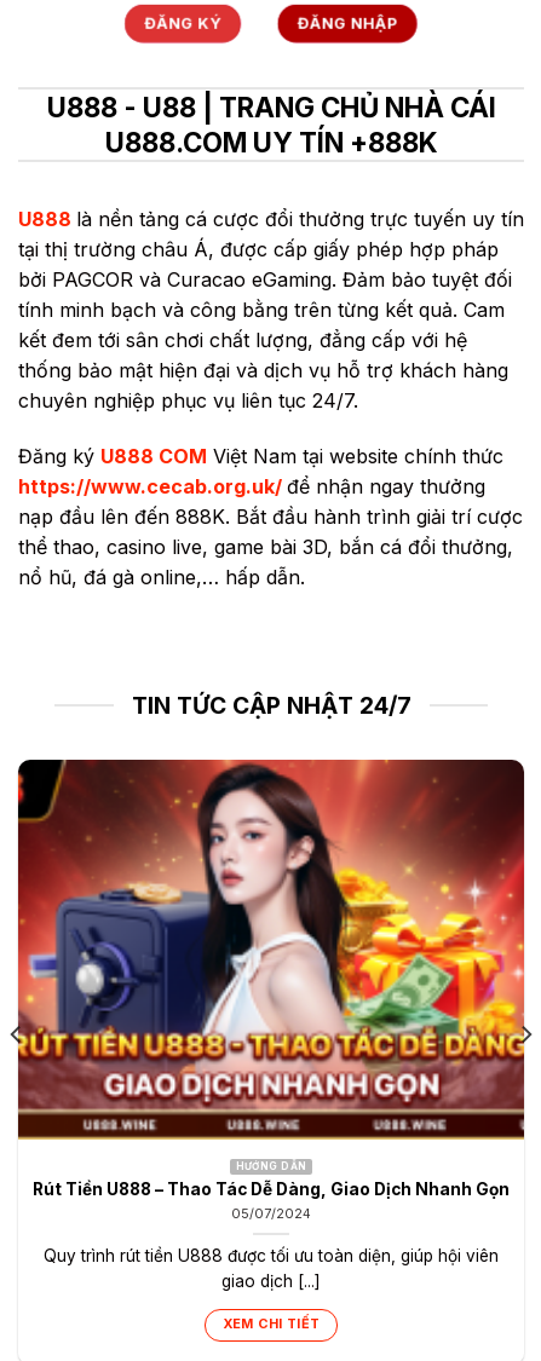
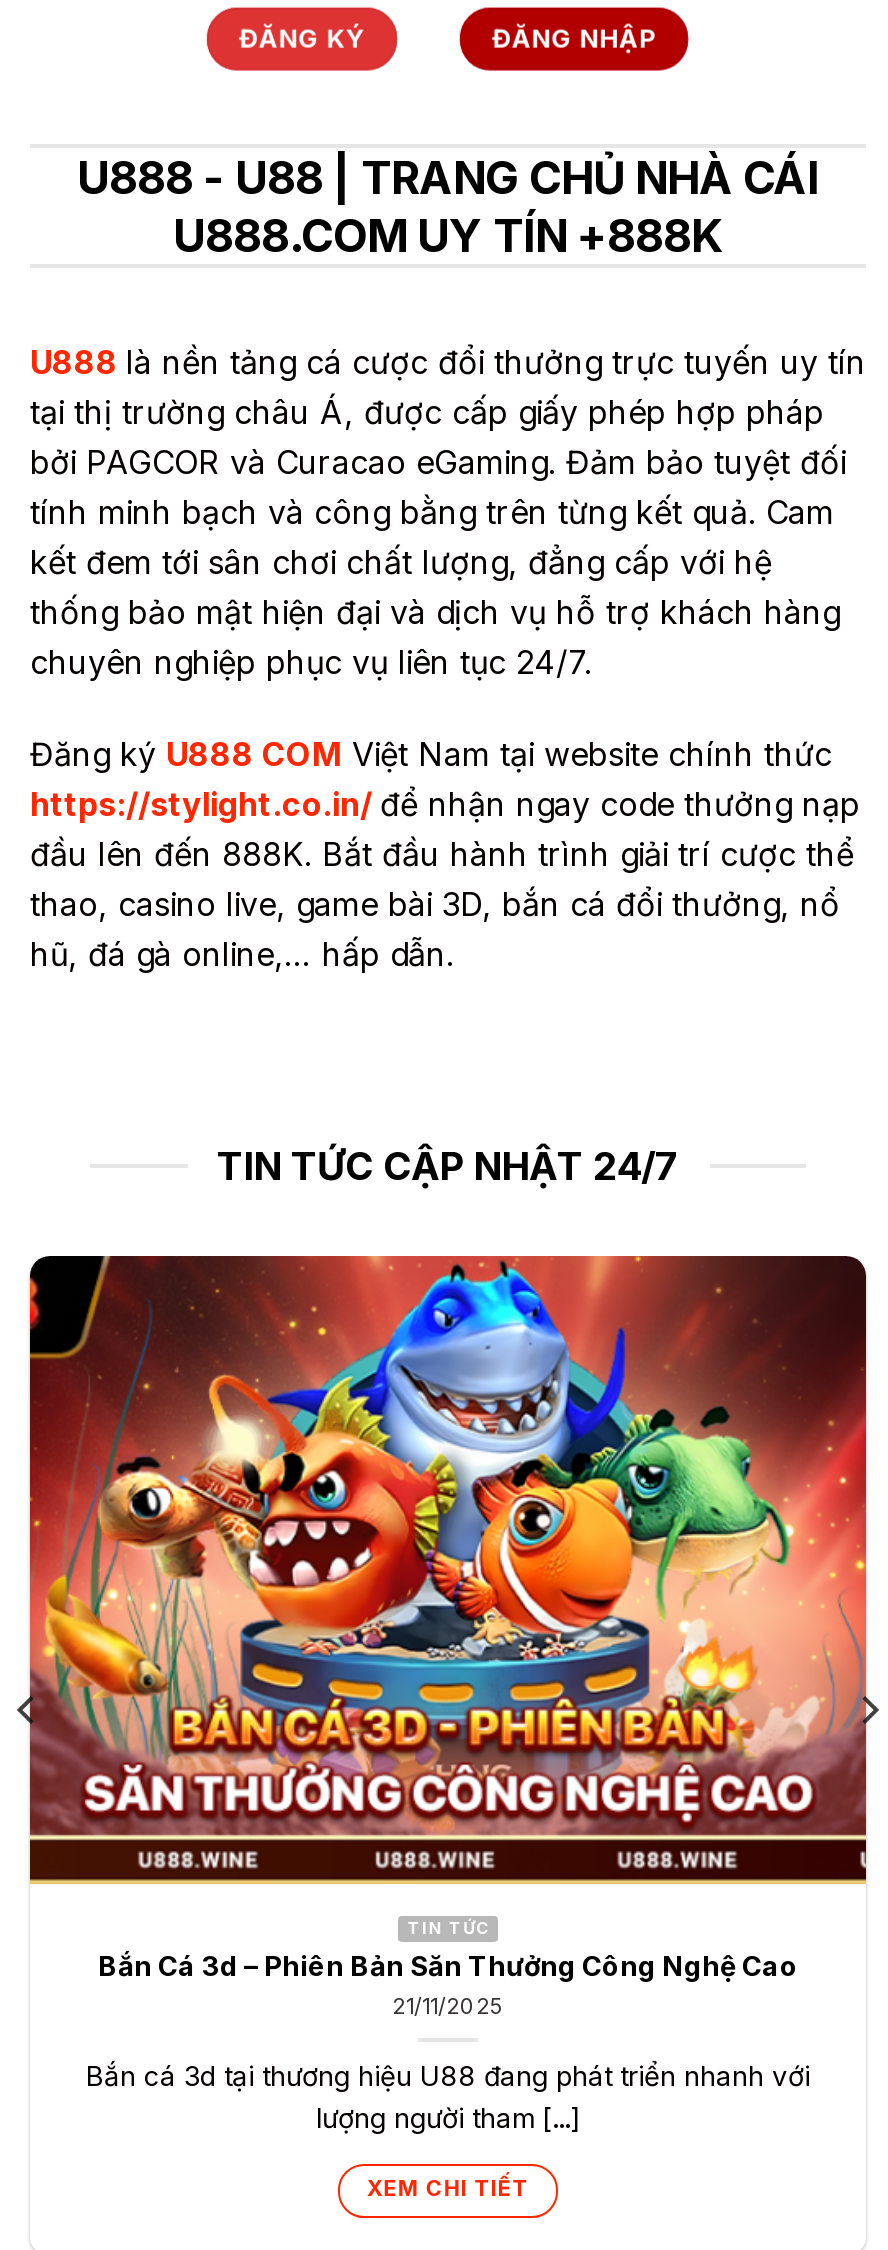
- https://www.cecab.org.uk/ để nhận ngay thưởng
- nạp đầu lên đến 888K. Bắt đầu hành trình giải trí cược
- thể thao, casino live, game bài 3D, bắn cá đổi thưởng,
- nổ hũ, đá gà online,… hấp dẫn.
+ https://stylight.co.in/ để nhận ngay code thưởng nạp
+ đầu lên đến 888K. Bắt đầu hành trình giải trí cược thể
+ thao, casino live, game bài 3D, bắn cá đổi thưởng, nổ
+ hũ, đá gà online,… hấp dẫn.

- [image]
- HƯỚNG DẪN
- Rút Tiền U888 – Thao Tác Dễ Dàng, Giao Dịch Nhanh Gọn
- 05/07/2024
+ [image]
+ TIN TỨC
+ Bắn Cá 3d – Phiên Bản Săn Thưởng Công Nghệ Cao
+ 21/11/2025

- Quy trình rút tiền U888 được tối ưu toàn diện, giúp hội viên
- giao dịch [...]
+ Bắn cá 3d tại thương hiệu U88 đang phát triển nhanh với
+ lượng người tham [...]
